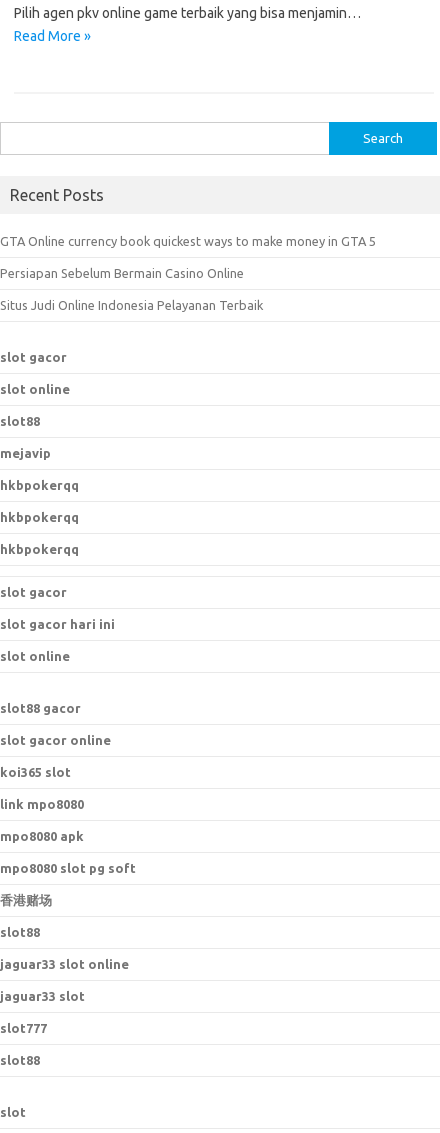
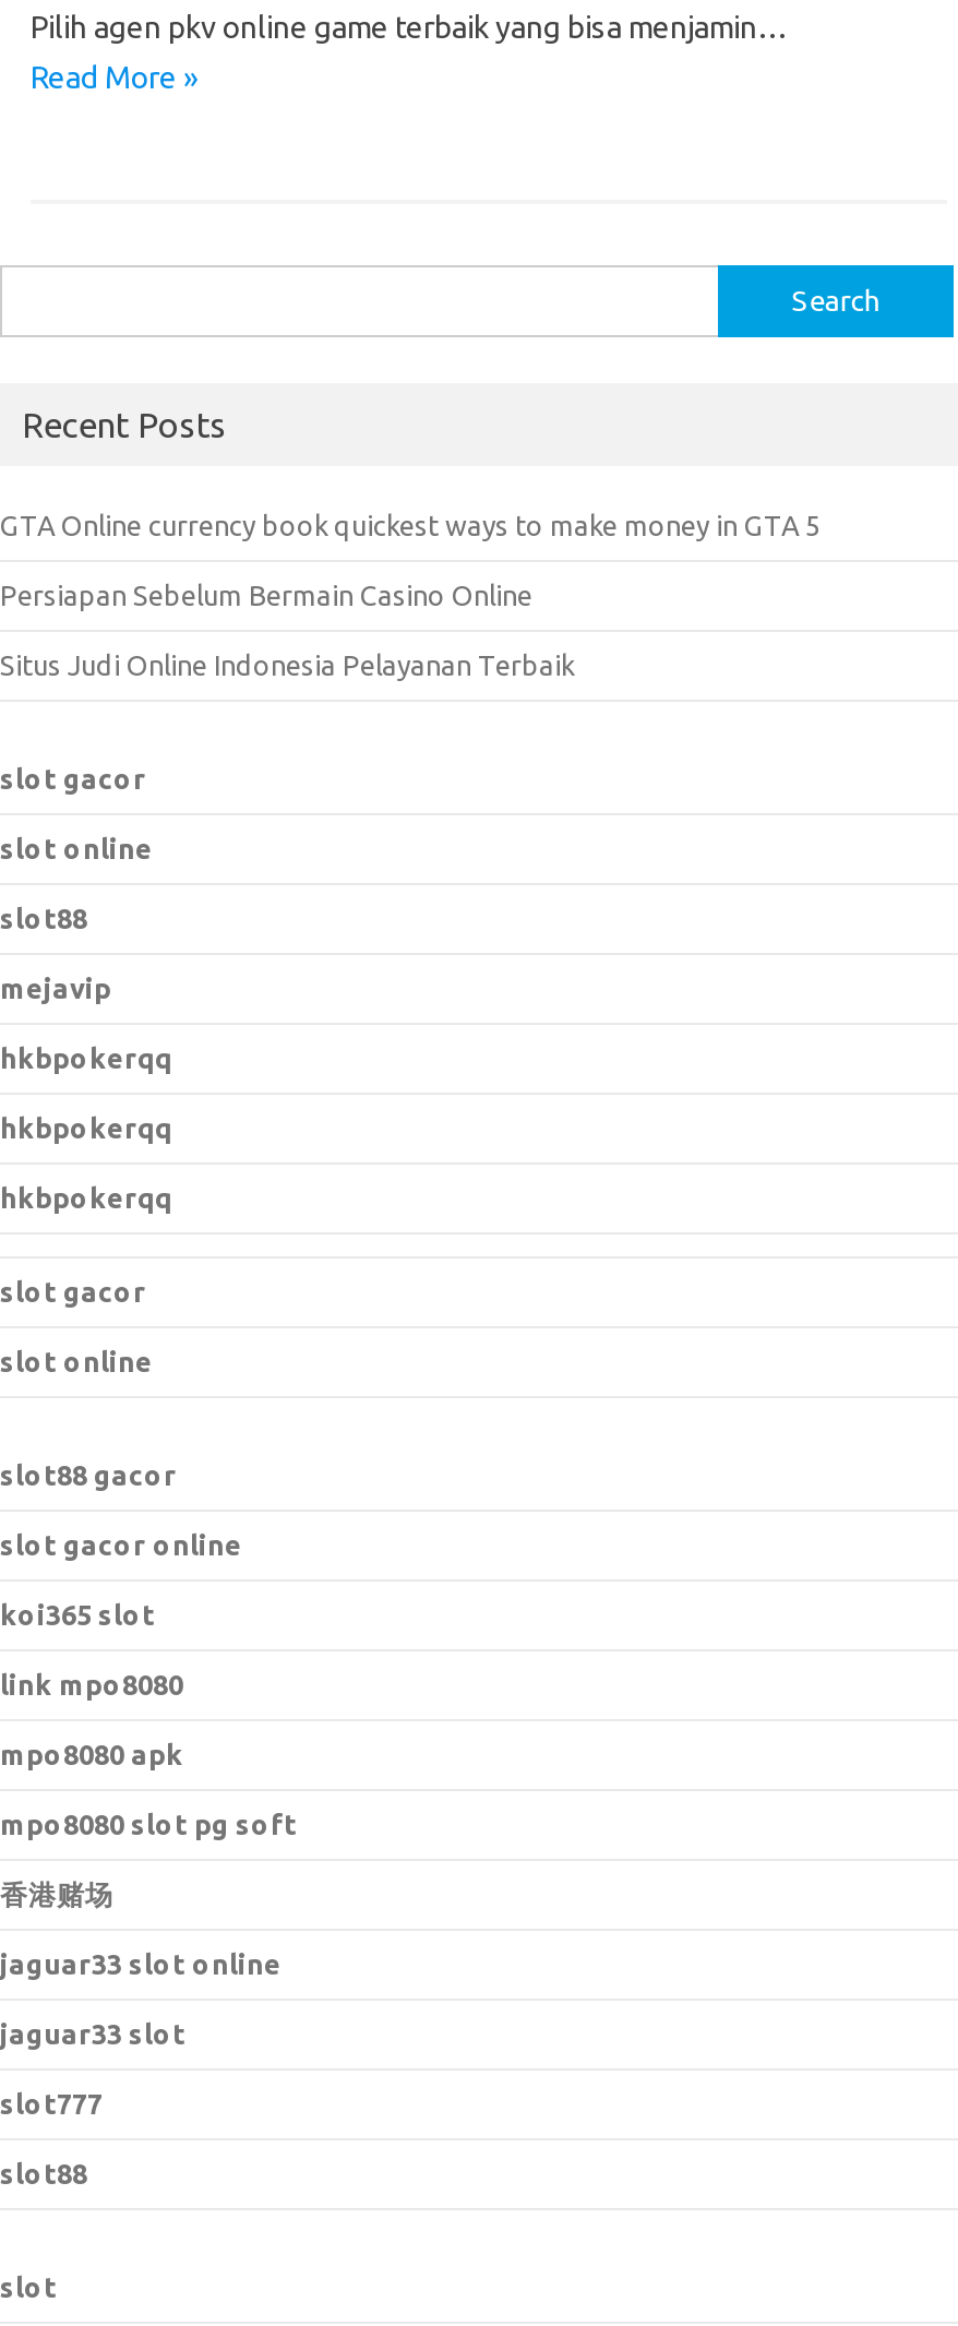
- slot gacor hari ini

- slot88
